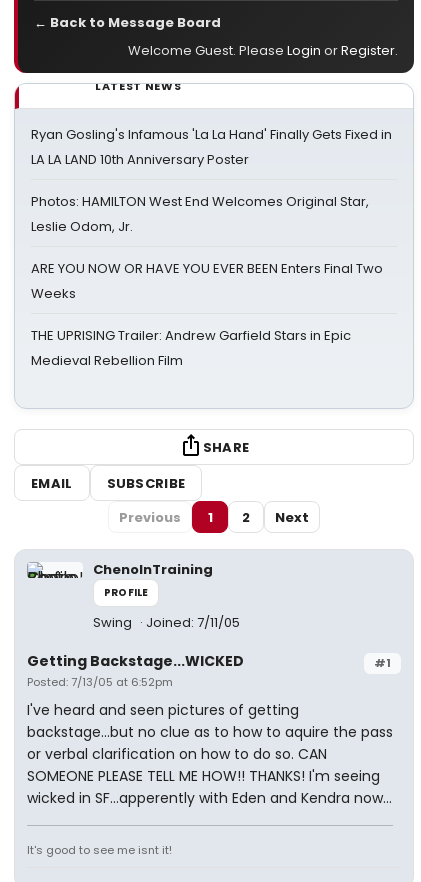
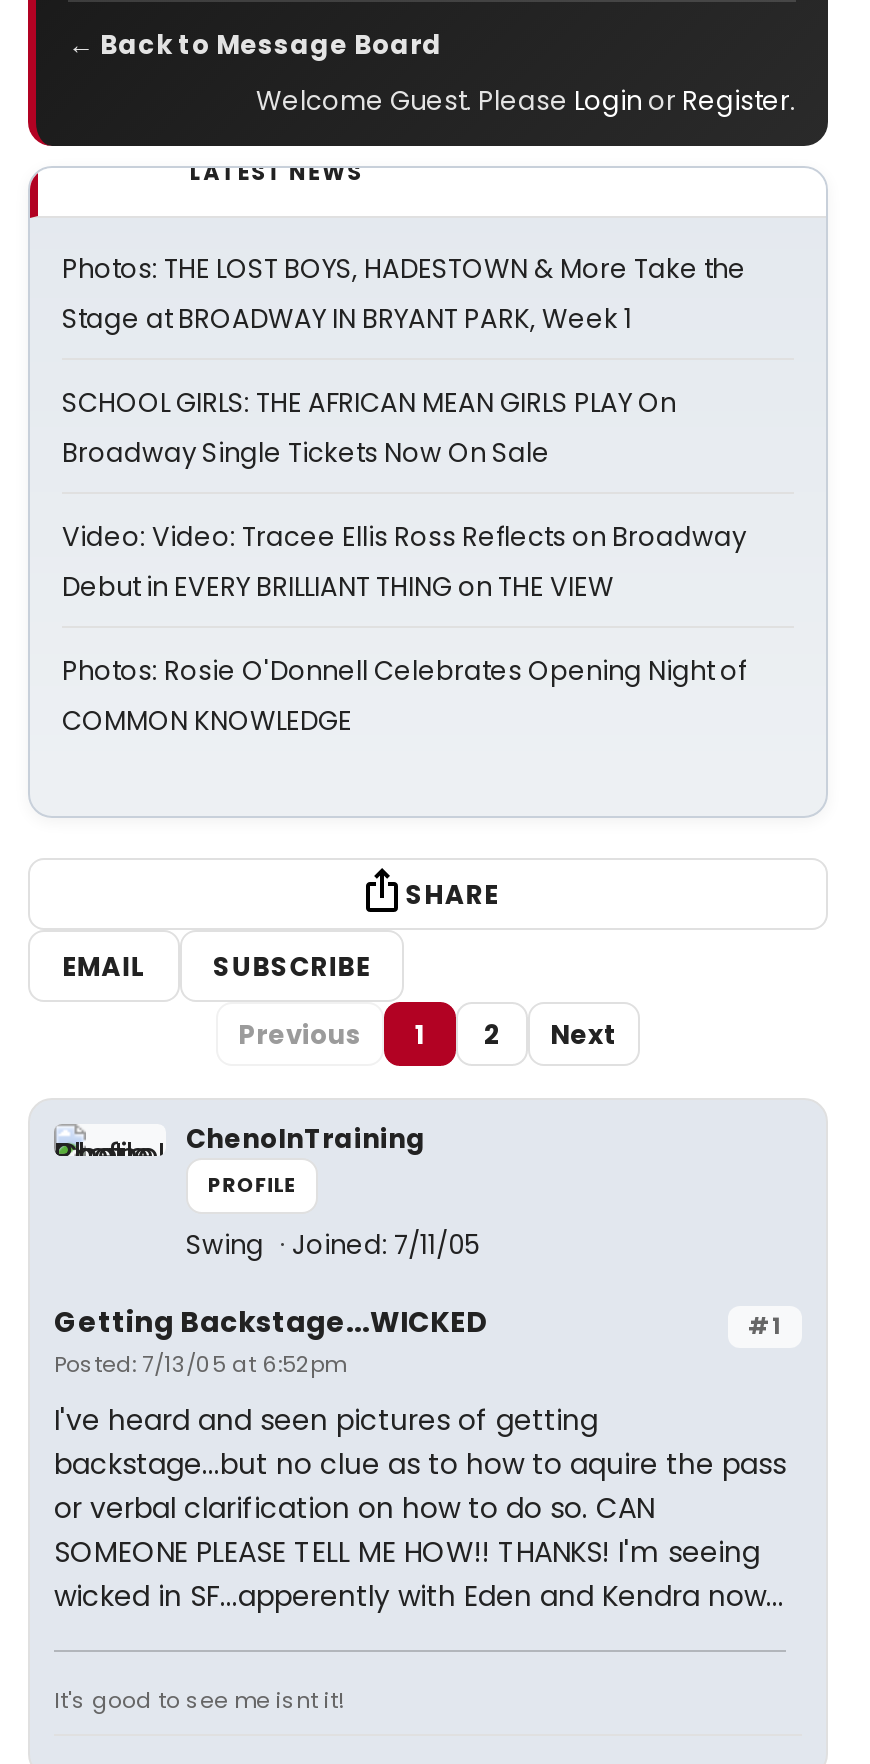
- Ryan Gosling's Infamous 'La La Hand' Finally Gets Fixed in
- LA LA LAND 10th Anniversary Poster
+ Photos: THE LOST BOYS, HADESTOWN & More Take the
+ Stage at BROADWAY IN BRYANT PARK, Week 1

- Photos: HAMILTON West End Welcomes Original Star,
- Leslie Odom, Jr.
+ SCHOOL GIRLS: THE AFRICAN MEAN GIRLS PLAY On
+ Broadway Single Tickets Now On Sale

- ARE YOU NOW OR HAVE YOU EVER BEEN Enters Final Two
- Weeks
+ Video: Video: Tracee Ellis Ross Reflects on Broadway
+ Debut in EVERY BRILLIANT THING on THE VIEW

- THE UPRISING Trailer: Andrew Garfield Stars in Epic
- Medieval Rebellion Film
+ Photos: Rosie O'Donnell Celebrates Opening Night of
+ COMMON KNOWLEDGE
